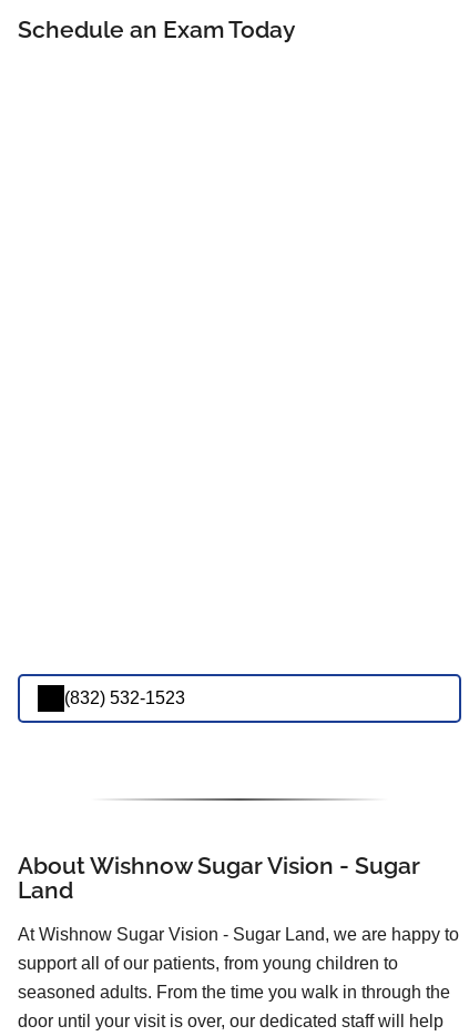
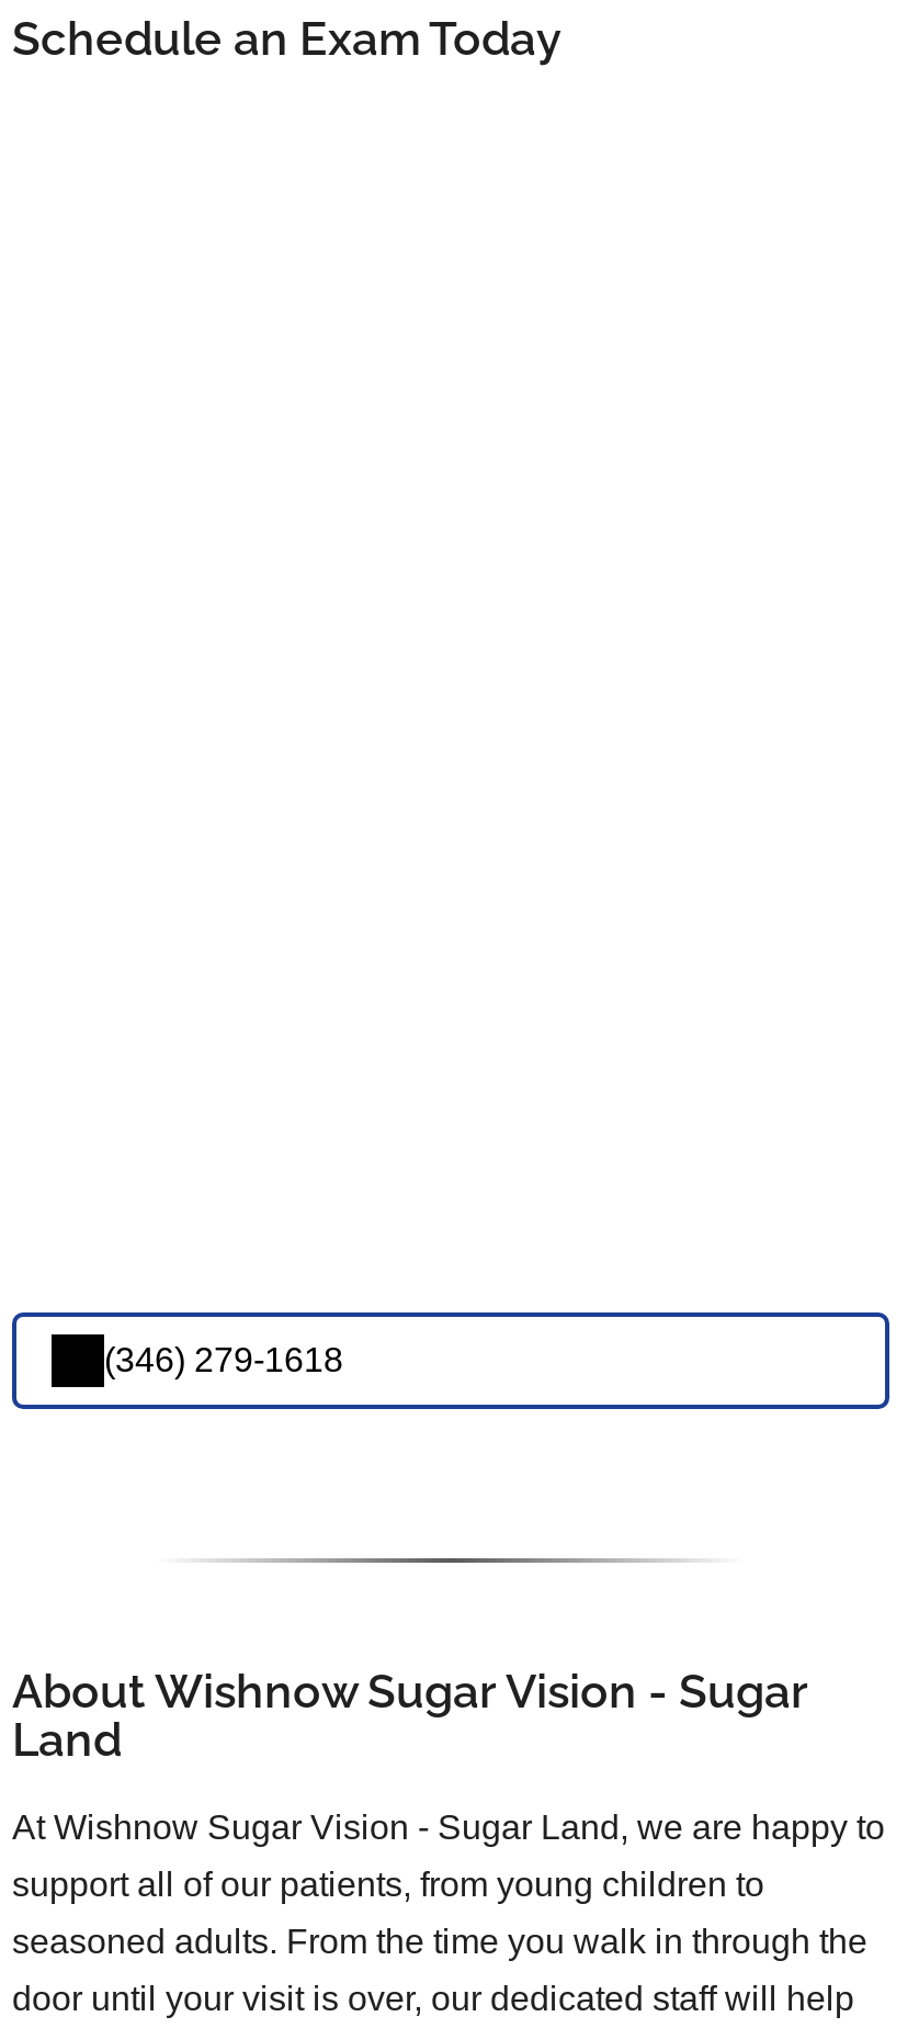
- (832) 532-1523
+ (346) 279-1618
